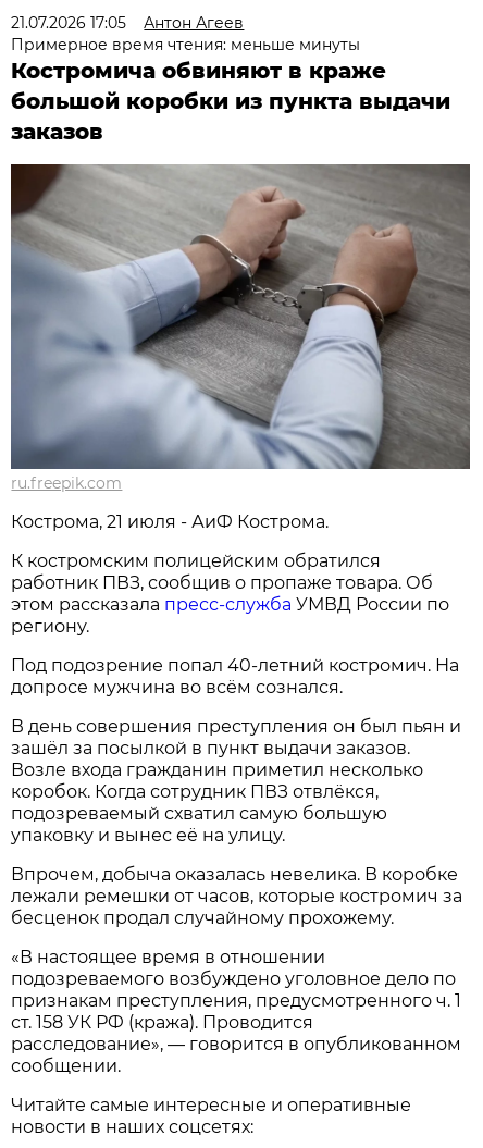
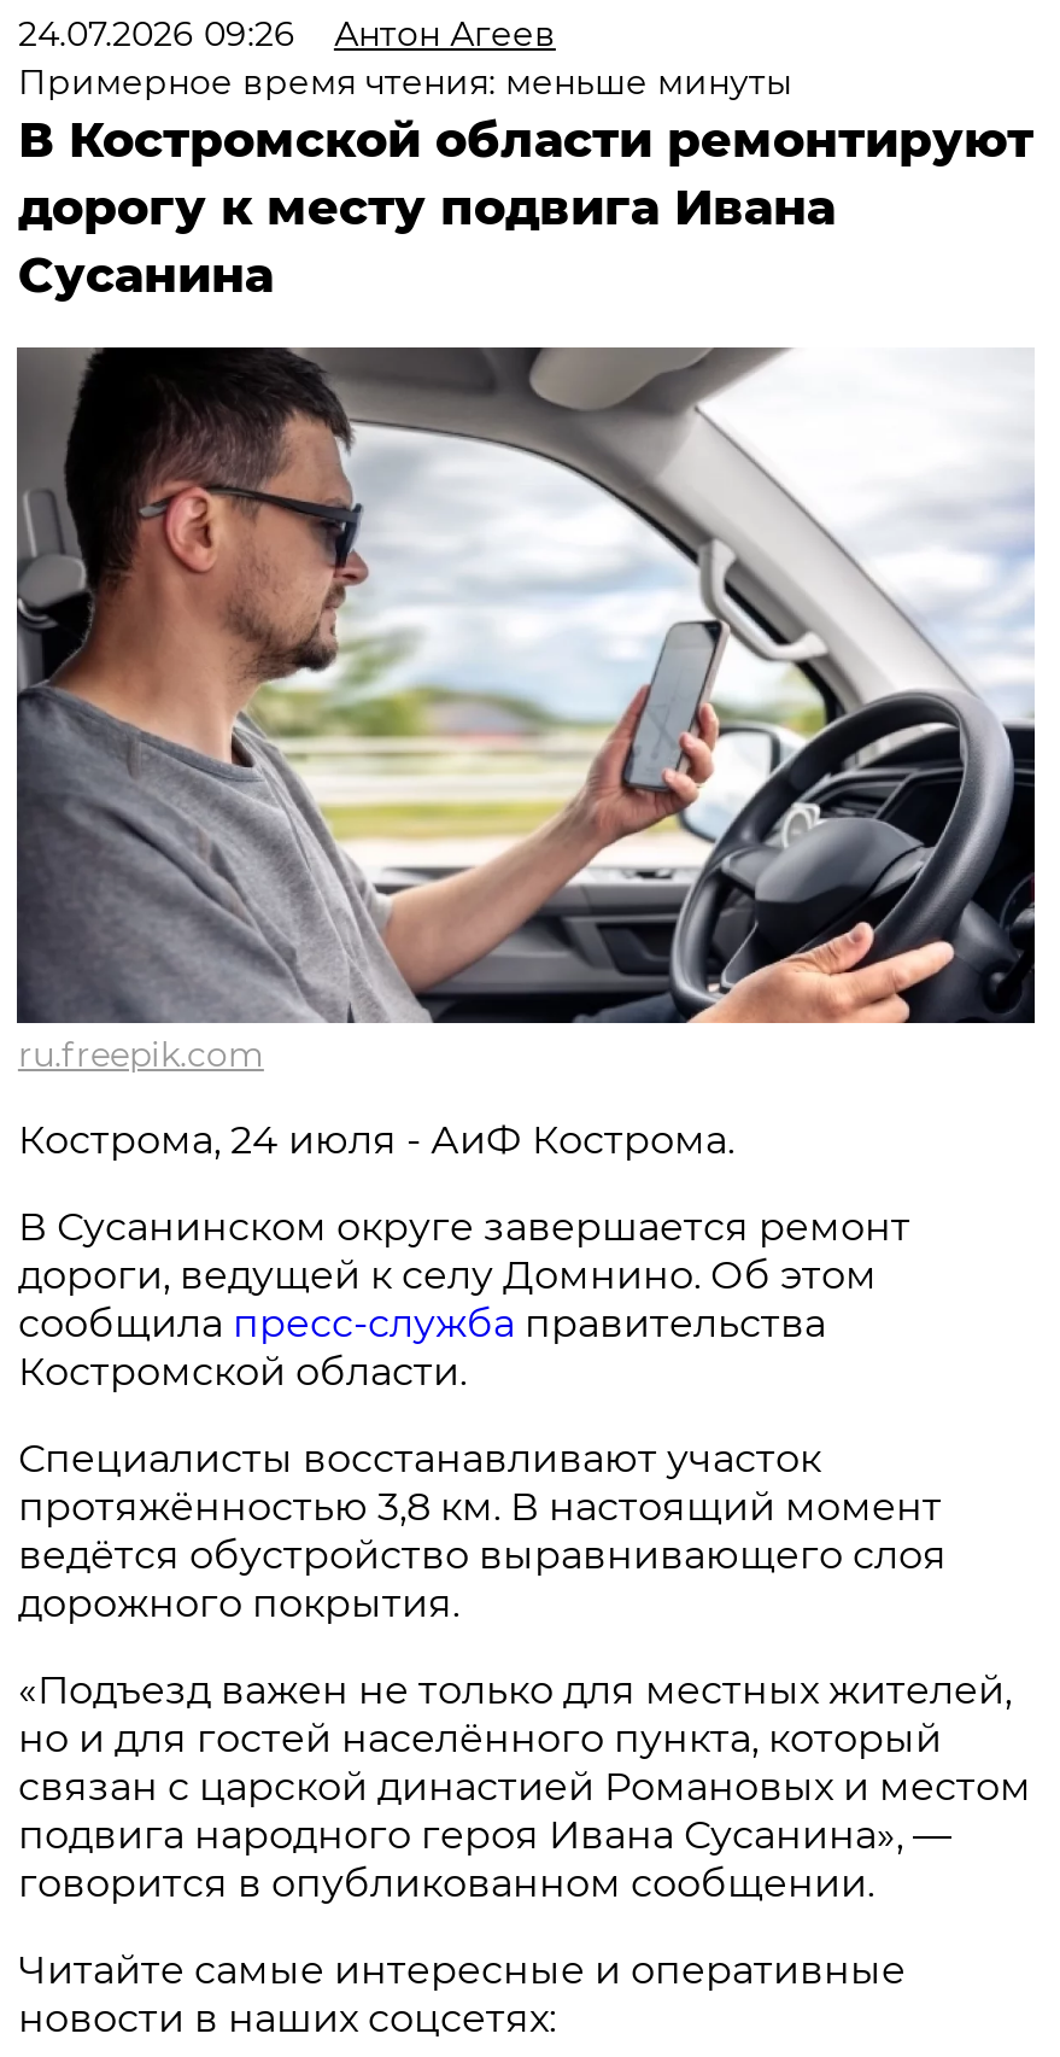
- 21.07.2026 17:05 Антон Агеев
+ 24.07.2026 09:26 Антон Агеев

- Костромича обвиняют в краже
- большой коробки из пункта выдачи
- заказов
+ В Костромской области ремонтируют
+ дорогу к месту подвига Ивана
+ Сусанина

- [image]
- Кострома, 21 июля - АиФ Кострома.
- К костромским полицейским обратился
- работник ПВЗ, сообщив о пропаже товара. Об
- этом рассказала пресс-служба УМВД России по
- региону.
- Под подозрение попал 40-летний костромич. На
- допросе мужчина во всём сознался.
- В день совершения преступления он был пьян и
- зашёл за посылкой в пункт выдачи заказов.
- Возле входа гражданин приметил несколько
- коробок. Когда сотрудник ПВЗ отвлёкся,
- подозреваемый схватил самую большую
- упаковку и вынес её на улицу.
- Впрочем, добыча оказалась невелика. В коробке
- лежали ремешки от часов, которые костромич за
- бесценок продал случайному прохожему.
- «В настоящее время в отношении
- подозреваемого возбуждено уголовное дело по
- признакам преступления, предусмотренного ч. 1
- ст. 158 УК РФ (кража). Проводится
- расследование», — говорится в опубликованном
- сообщении.
+ [image]
+ Кострома, 24 июля - АиФ Кострома.
+ В Сусанинском округе завершается ремонт
+ дороги, ведущей к селу Домнино. Об этом
+ сообщила пресс-служба правительства
+ Костромской области.
+ Специалисты восстанавливают участок
+ протяжённостью 3,8 км. В настоящий момент
+ ведётся обустройство выравнивающего слоя
+ дорожного покрытия.
+ «Подъезд важен не только для местных жителей,
+ но и для гостей населённого пункта, который
+ связан с царской династией Романовых и местом
+ подвига народного героя Ивана Сусанина», —
+ говорится в опубликованном сообщении.
